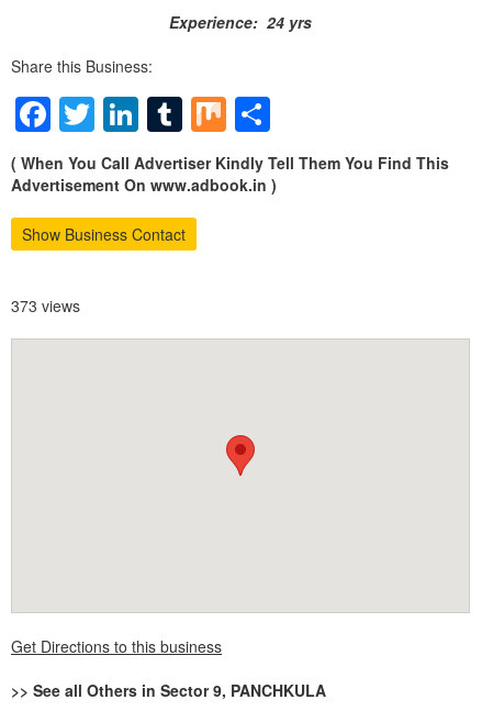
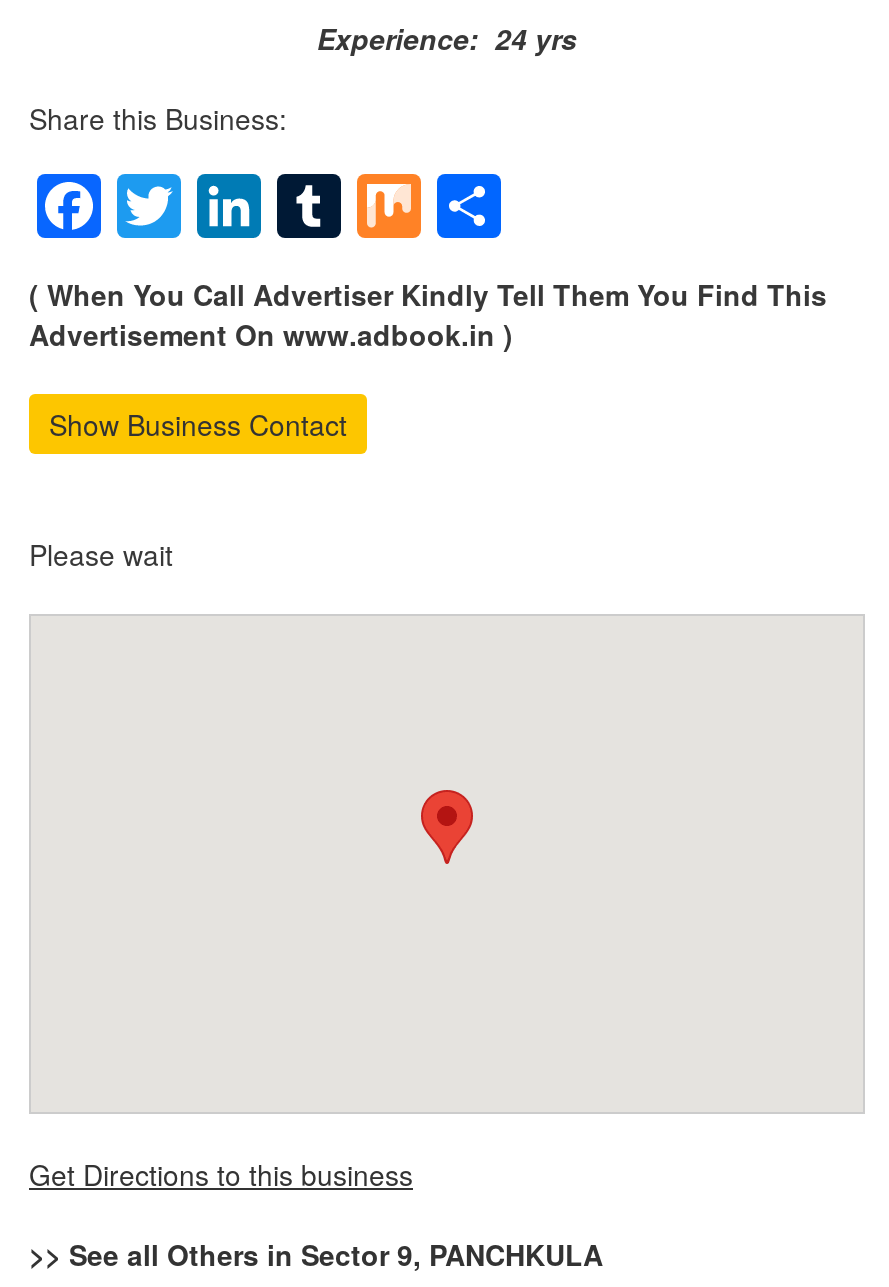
- 373 views
+ Please wait
